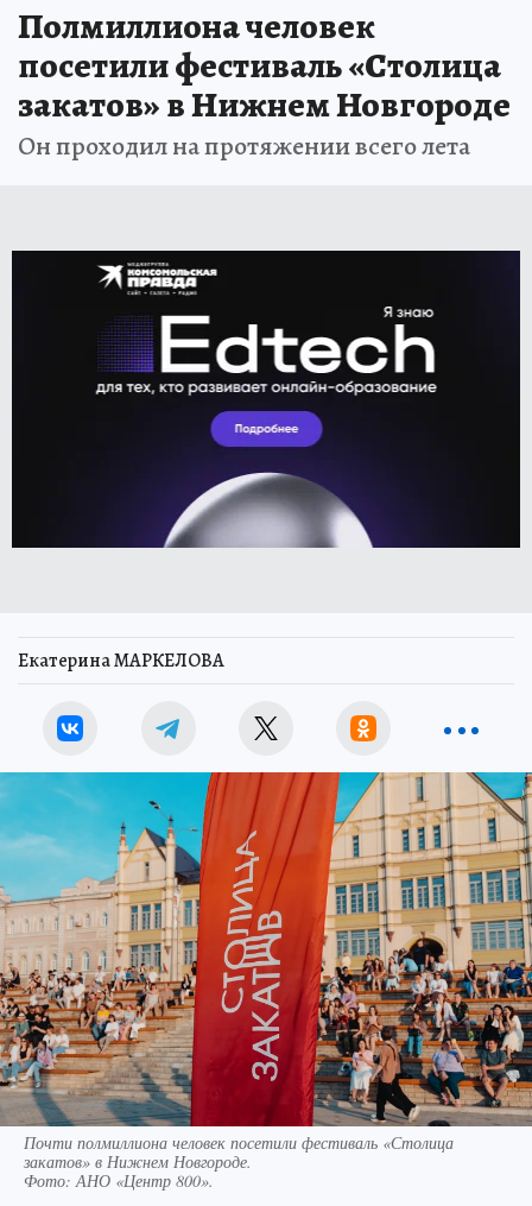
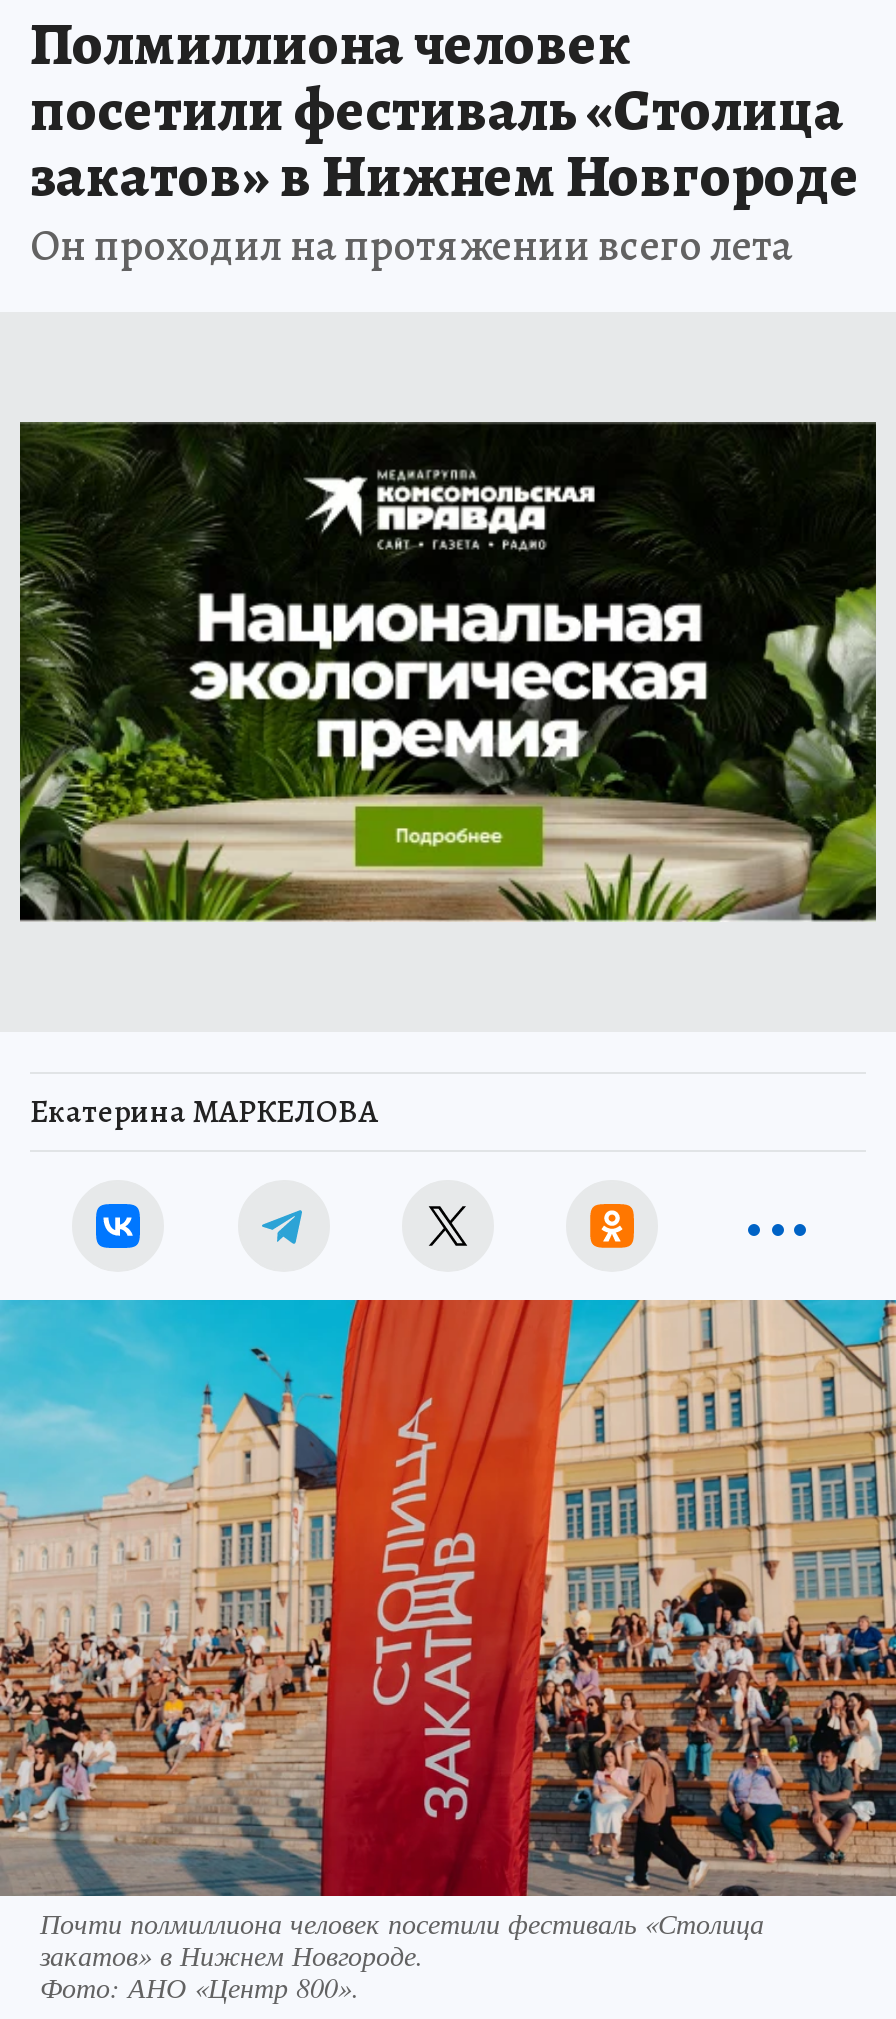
- [image]
+ [image]
